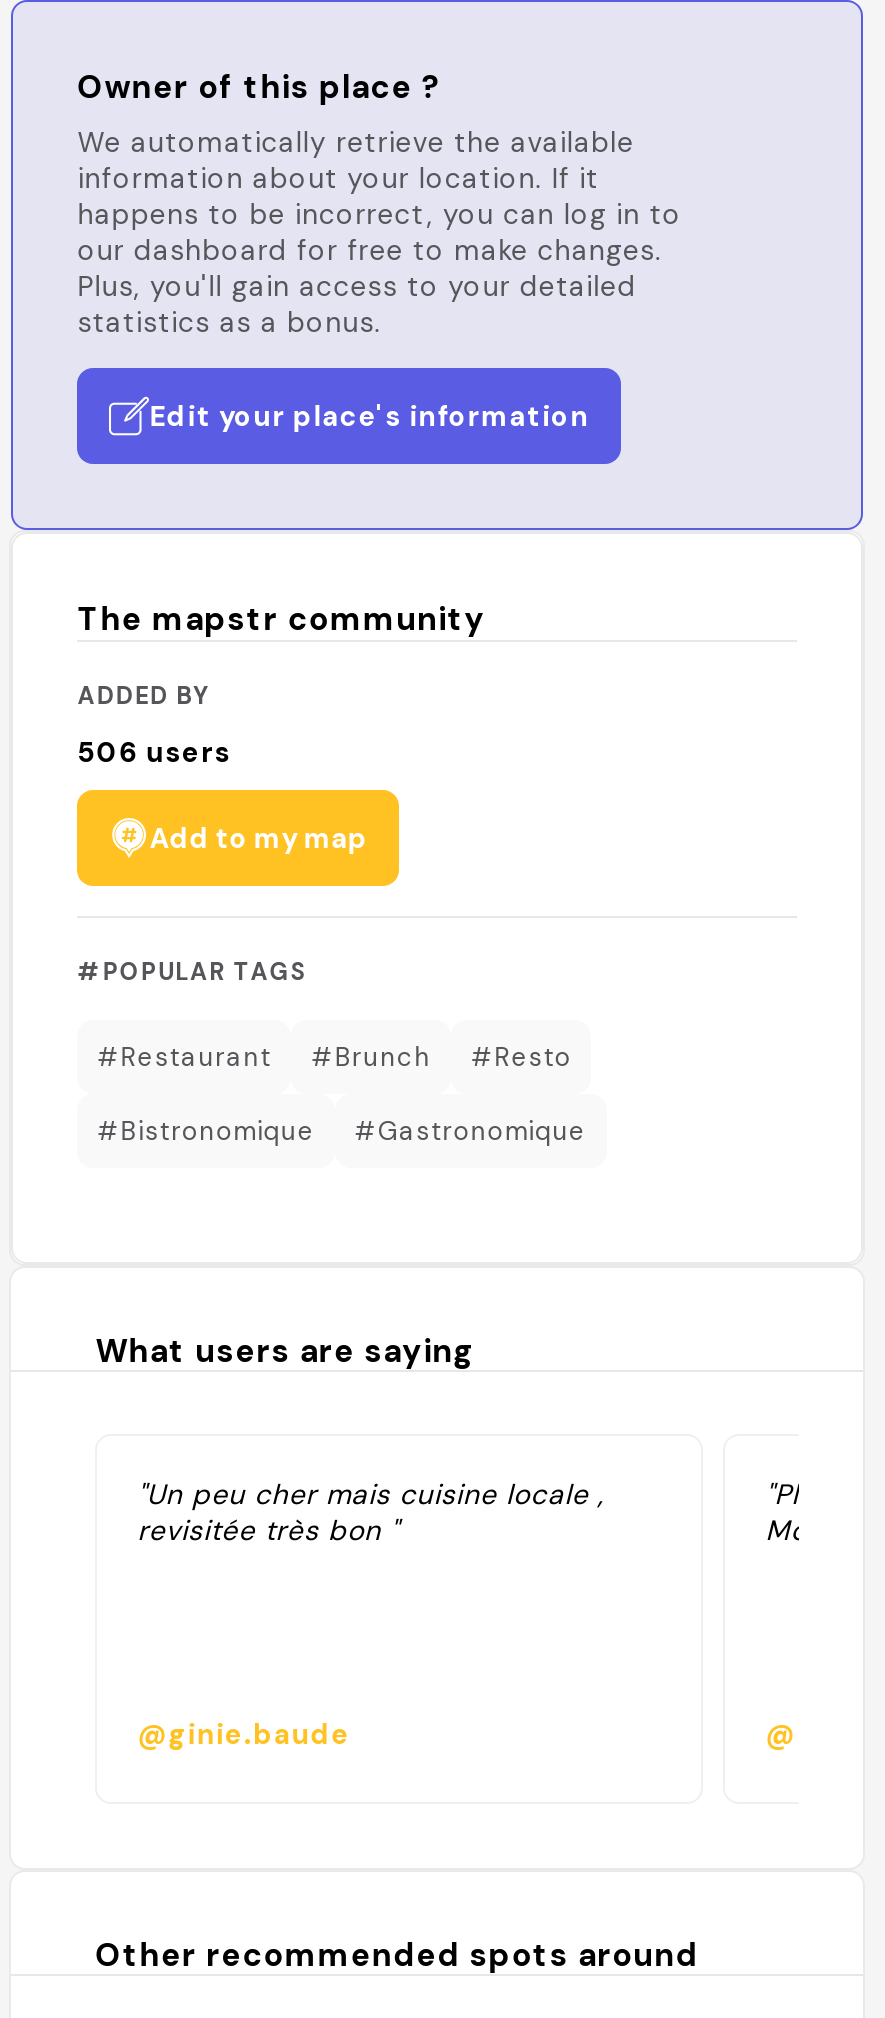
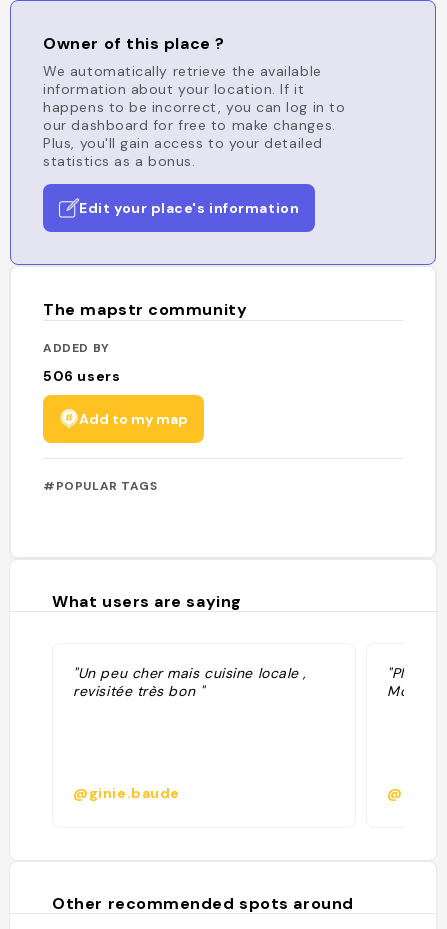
- #Restaurant
- #Brunch
- #Resto
- #Bistronomique
- #Gastronomique
